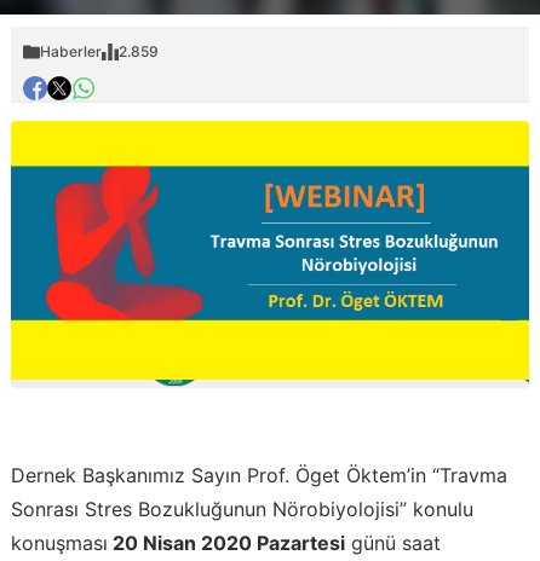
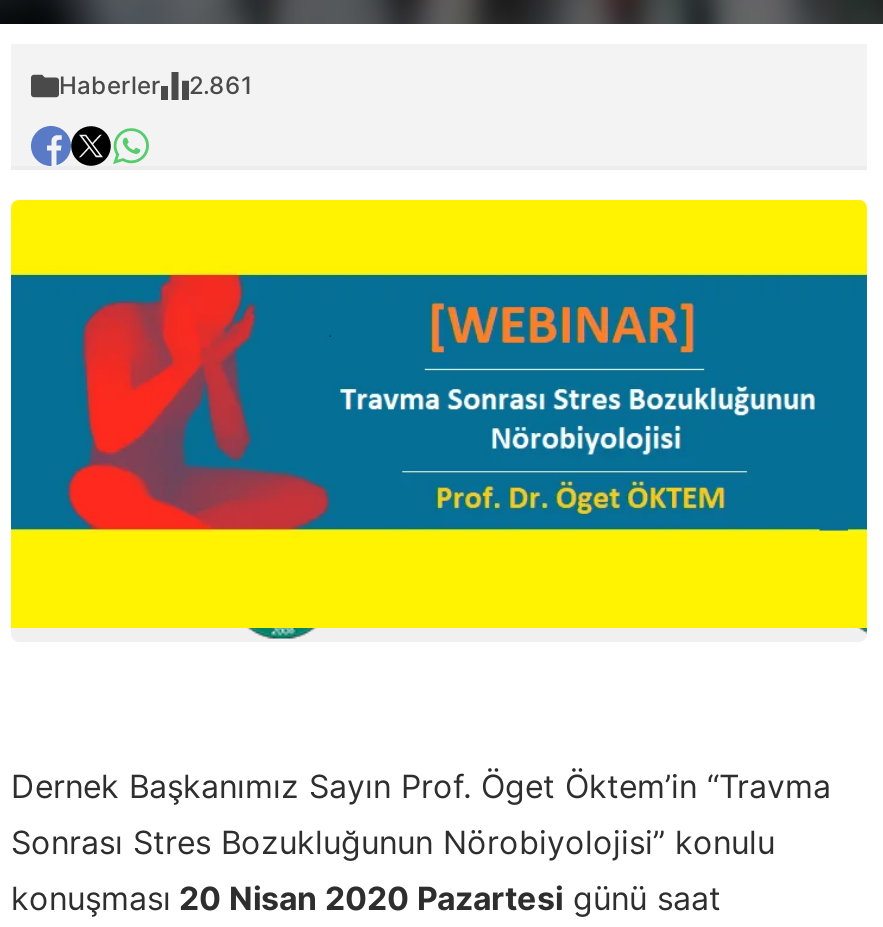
- Haberler 2.859
+ Haberler 2.861
